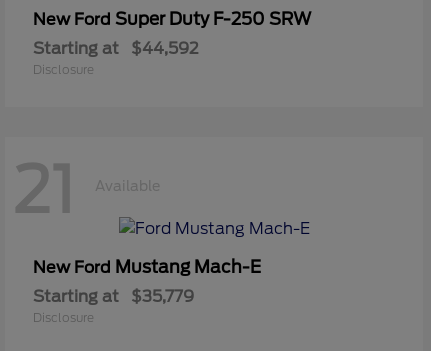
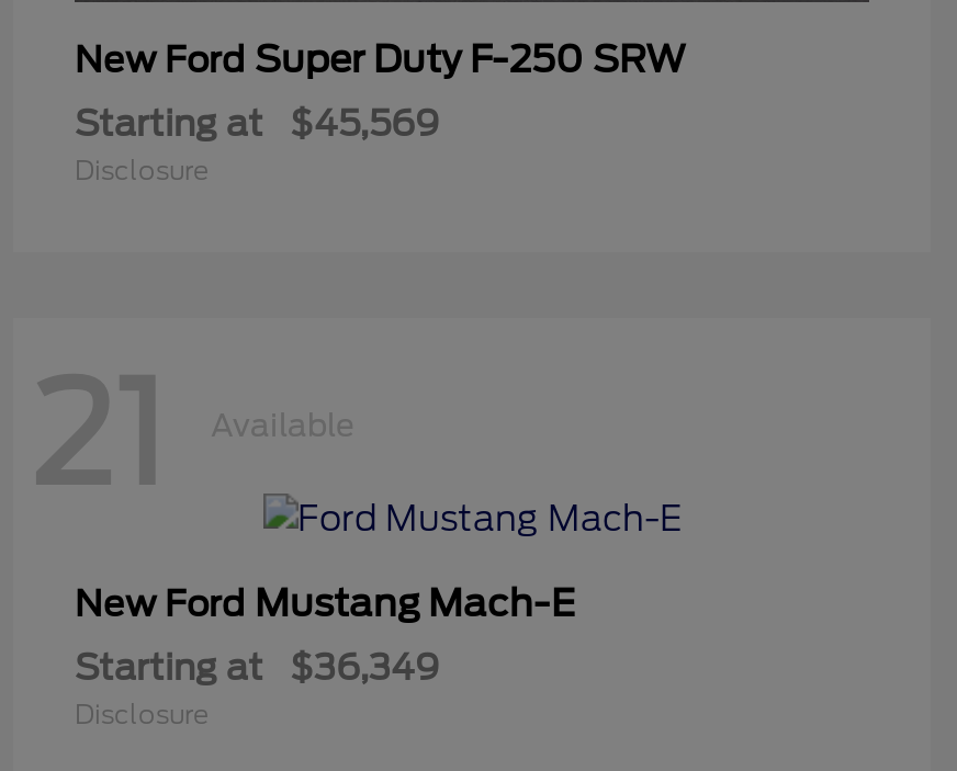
- Starting at $44,592
+ Starting at $45,569

- Starting at $35,779
+ Starting at $36,349
